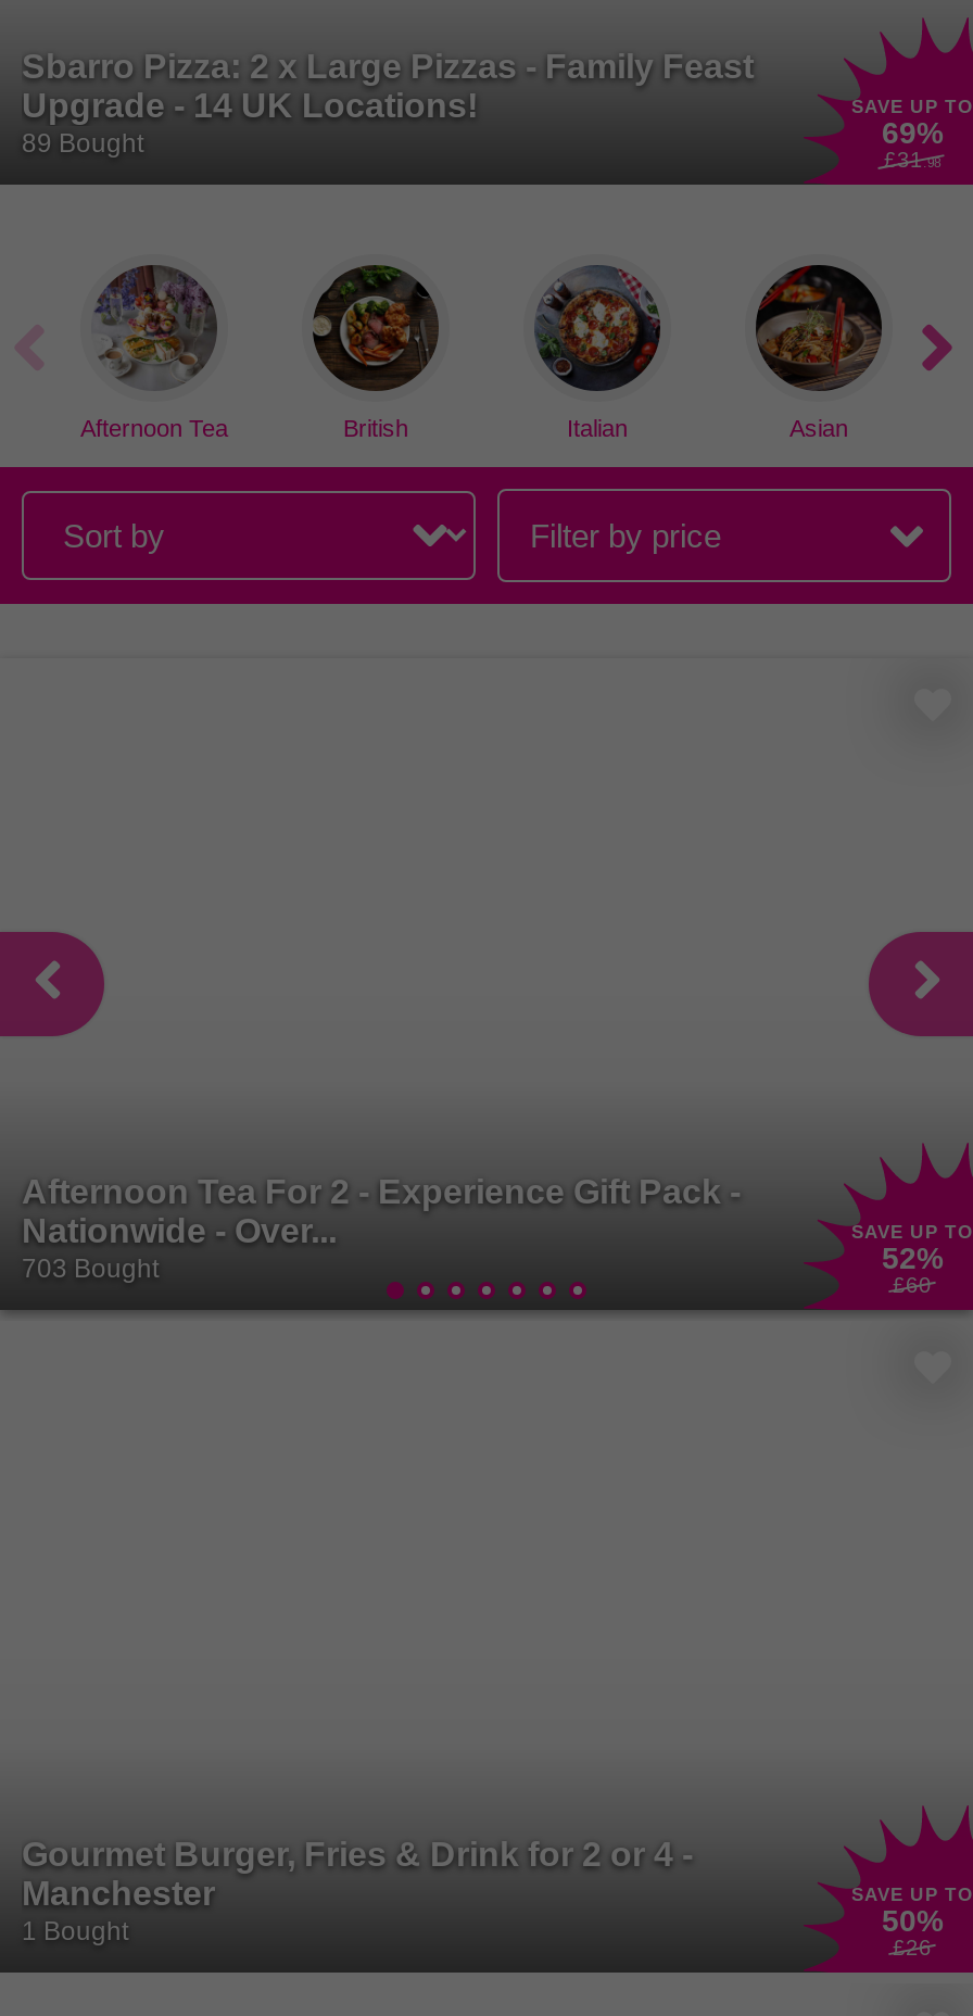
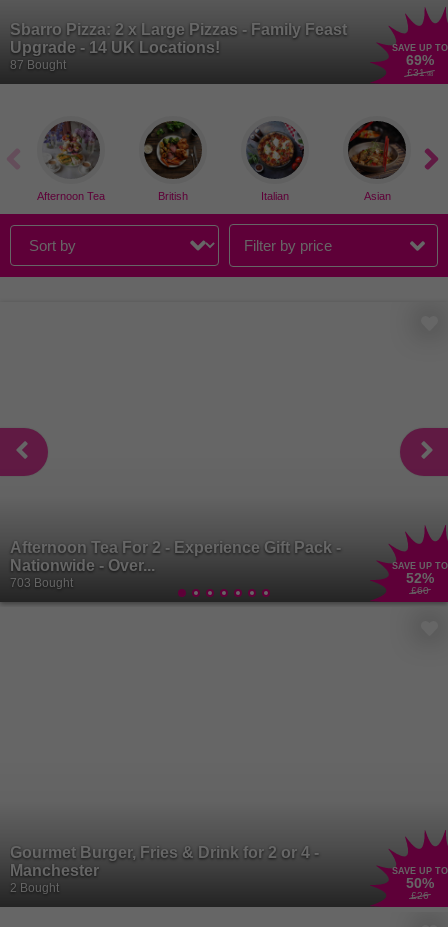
- 89 Bought
+ 87 Bought

- 1 Bought
+ 2 Bought
